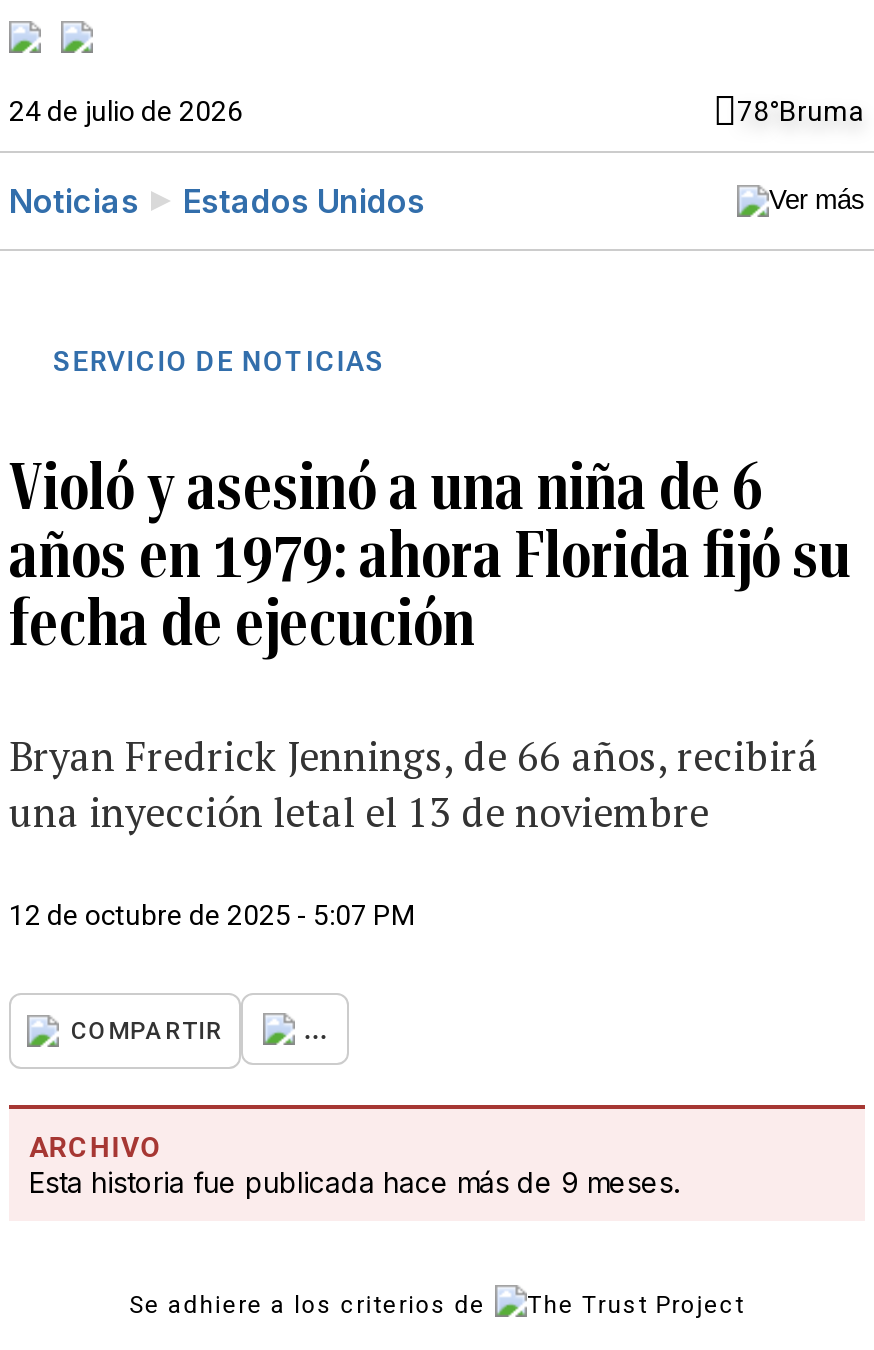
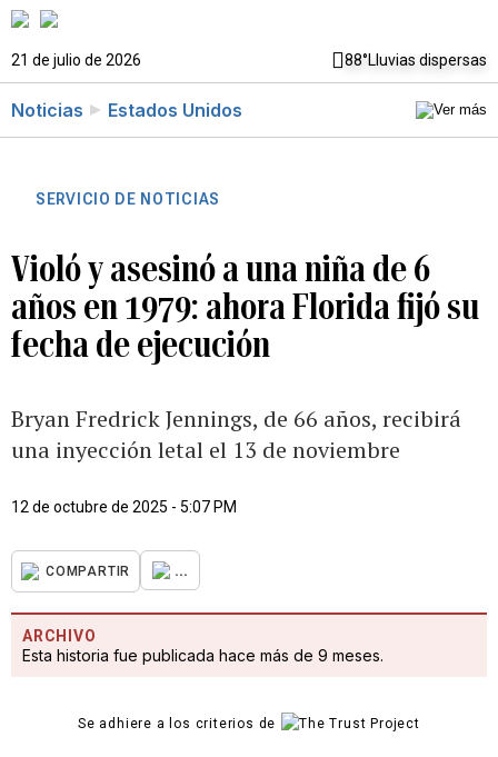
- 24 de julio de 2026
- 78°Bruma
+ 21 de julio de 2026
+ 88°Lluvias dispersas
